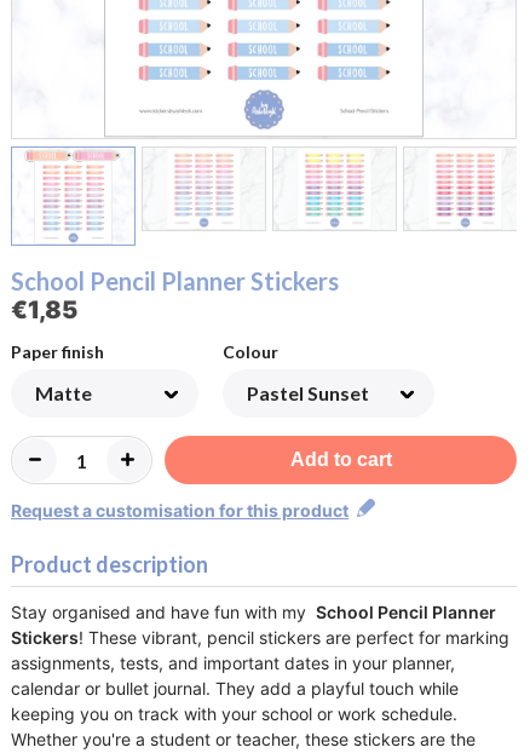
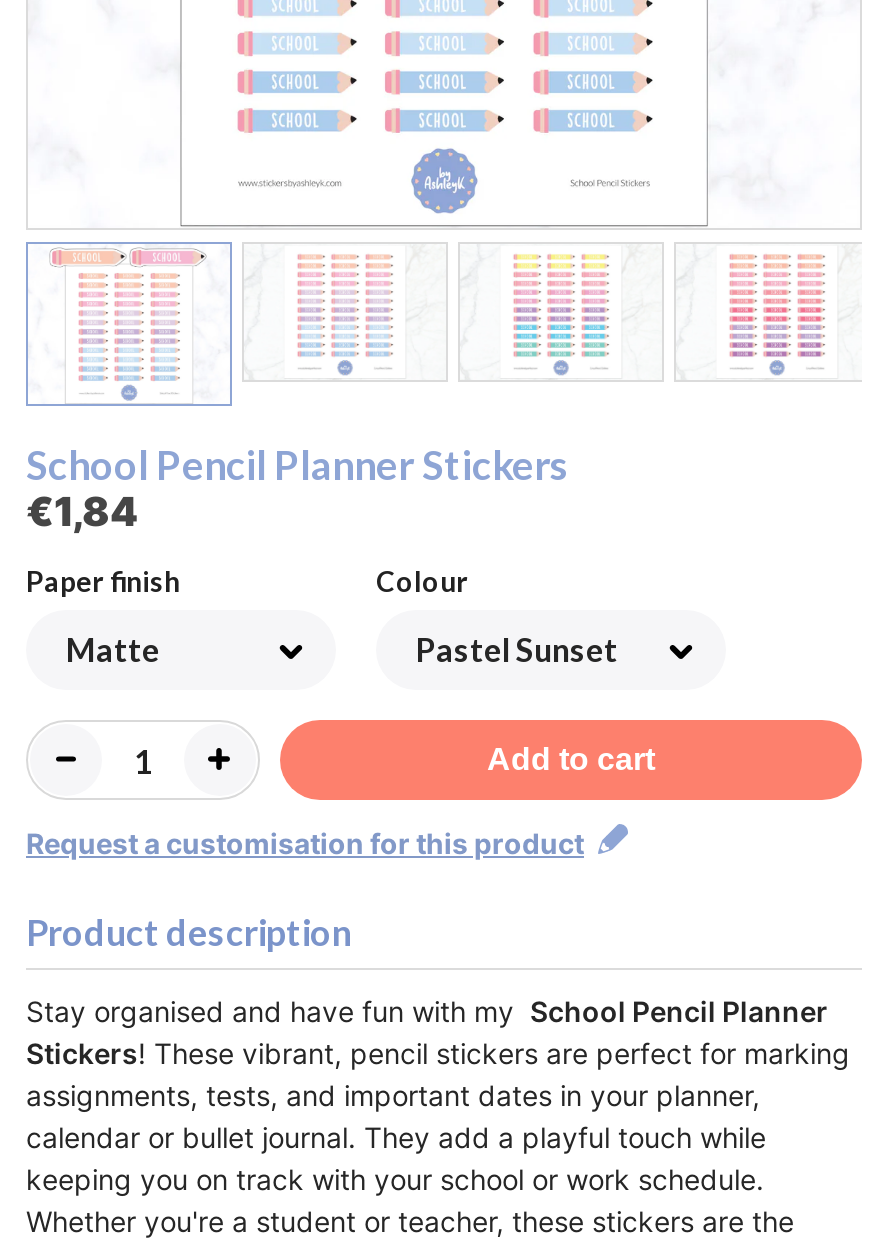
- €1,85
+ €1,84
